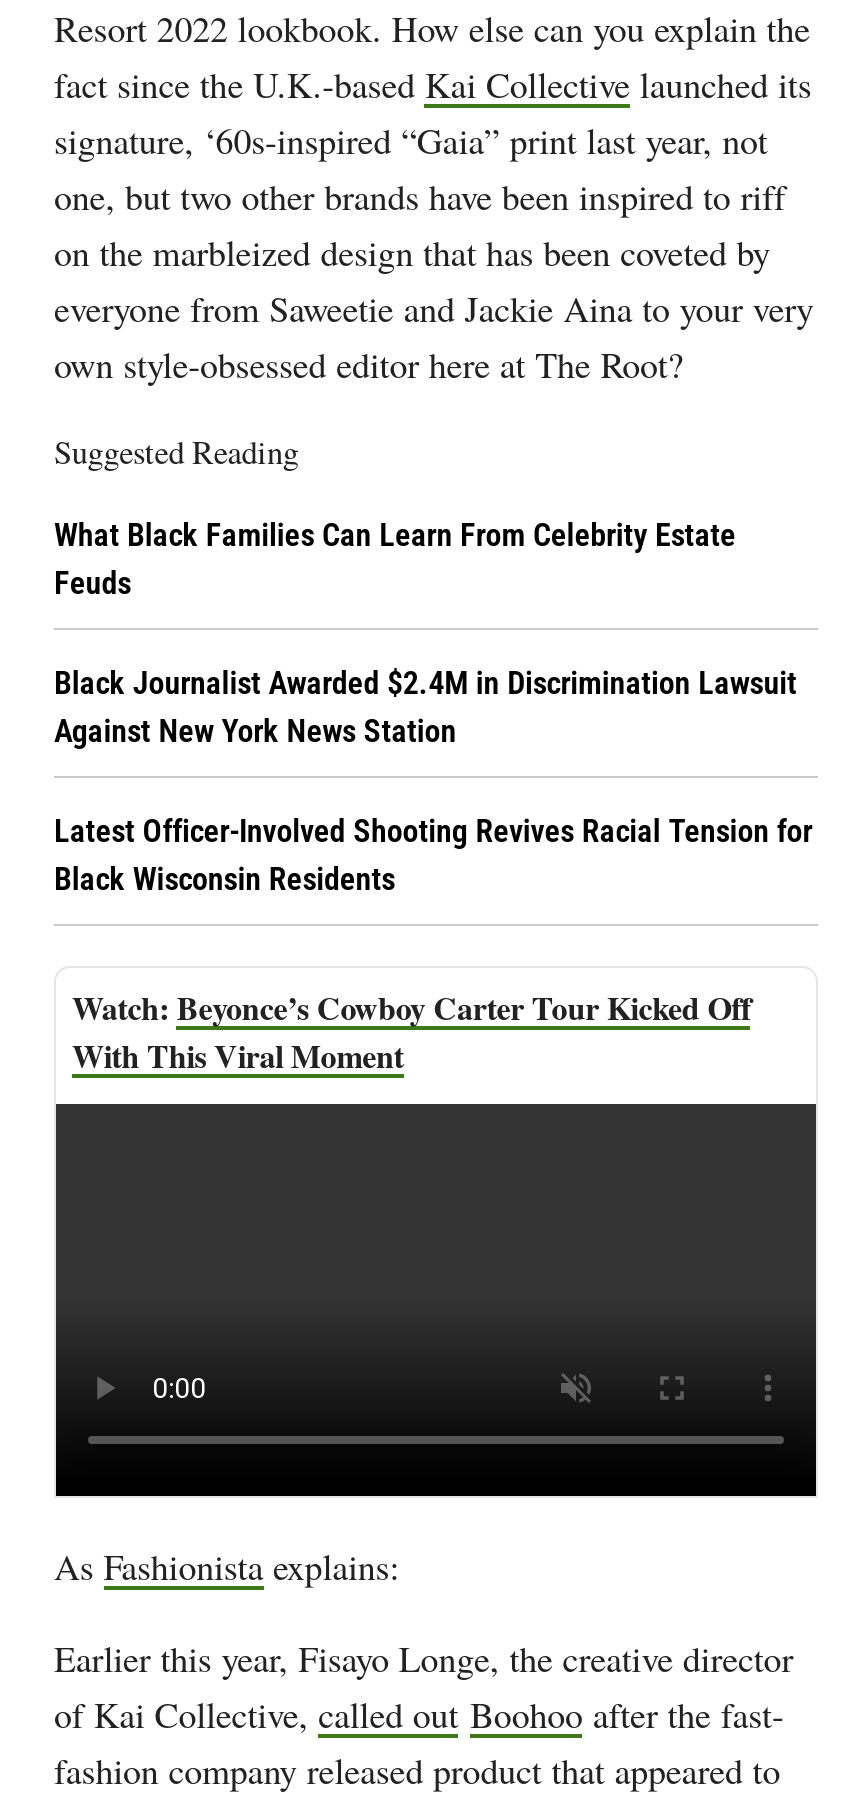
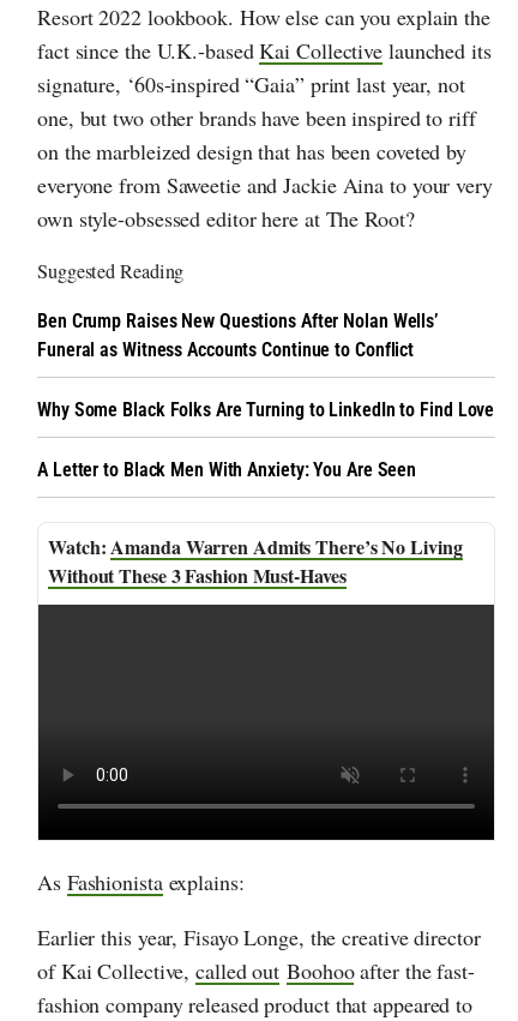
- What Black Families Can Learn From Celebrity Estate
- Feuds
+ Ben Crump Raises New Questions After Nolan Wells’
+ Funeral as Witness Accounts Continue to Conflict

- Black Journalist Awarded $2.4M in Discrimination Lawsuit
- Against New York News Station
+ Why Some Black Folks Are Turning to LinkedIn to Find Love

- Latest Officer-Involved Shooting Revives Racial Tension for
- Black Wisconsin Residents
+ A Letter to Black Men With Anxiety: You Are Seen

- Beyonce’s Cowboy Carter Tour Kicked Off
- With This Viral Moment
+ Amanda Warren Admits There’s No Living
+ Without These 3 Fashion Must-Haves
